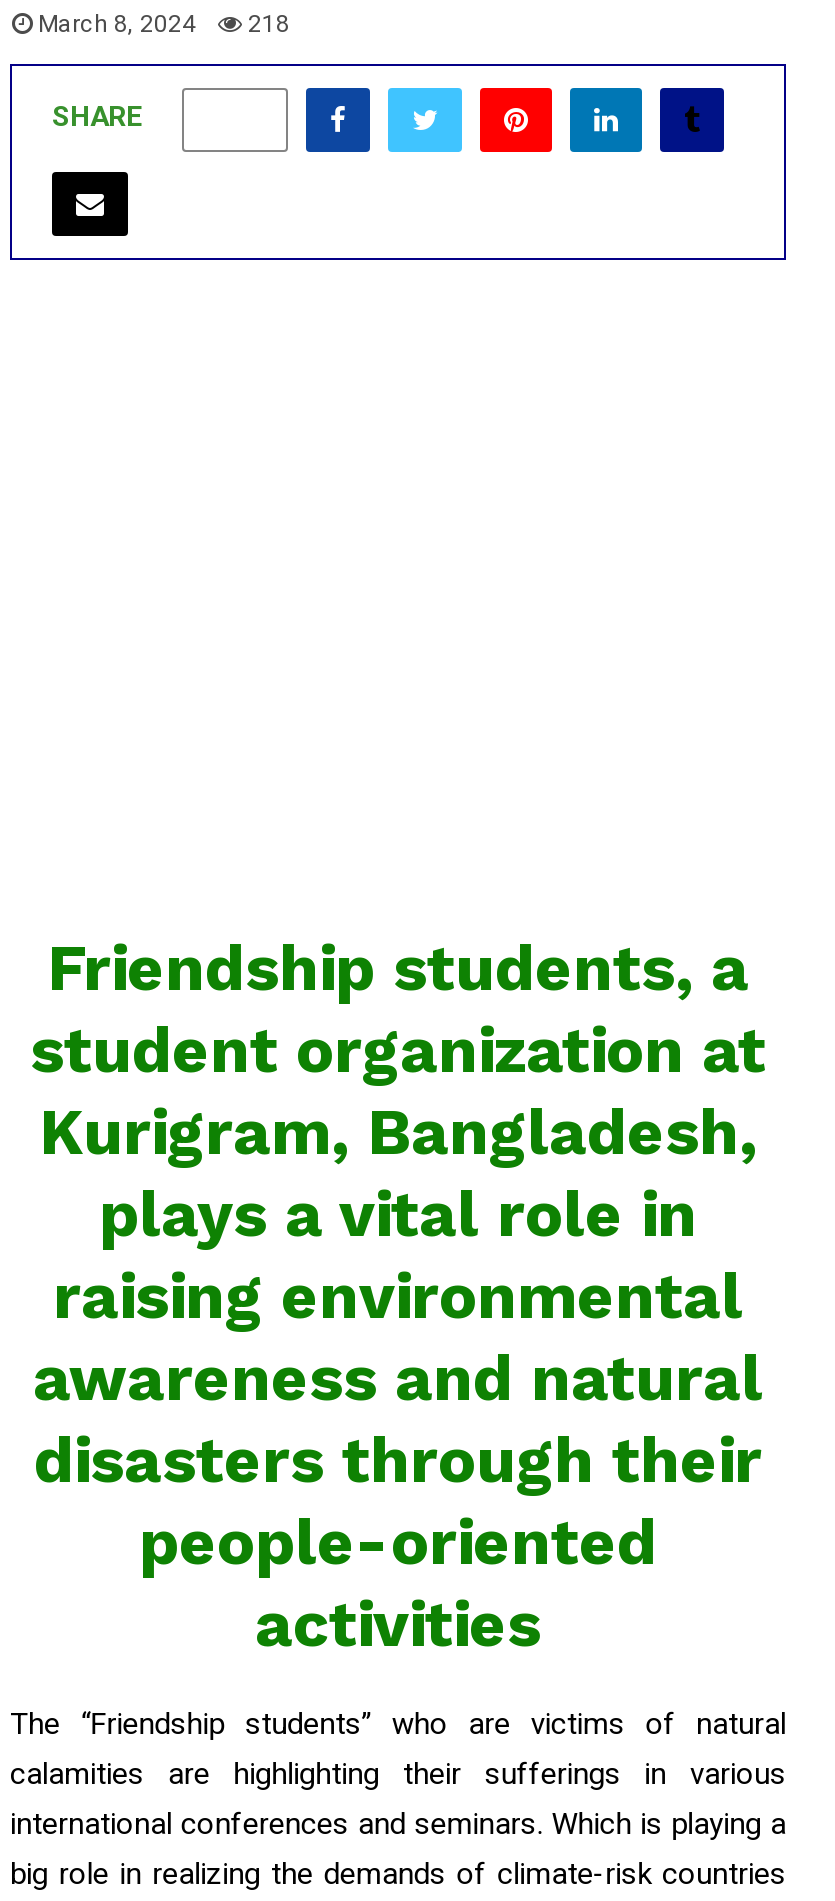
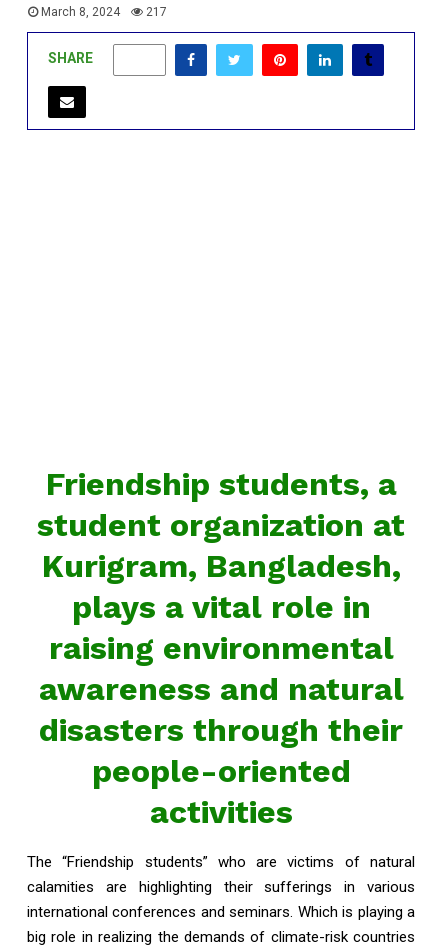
- March 8, 2024 218
+ March 8, 2024 217
